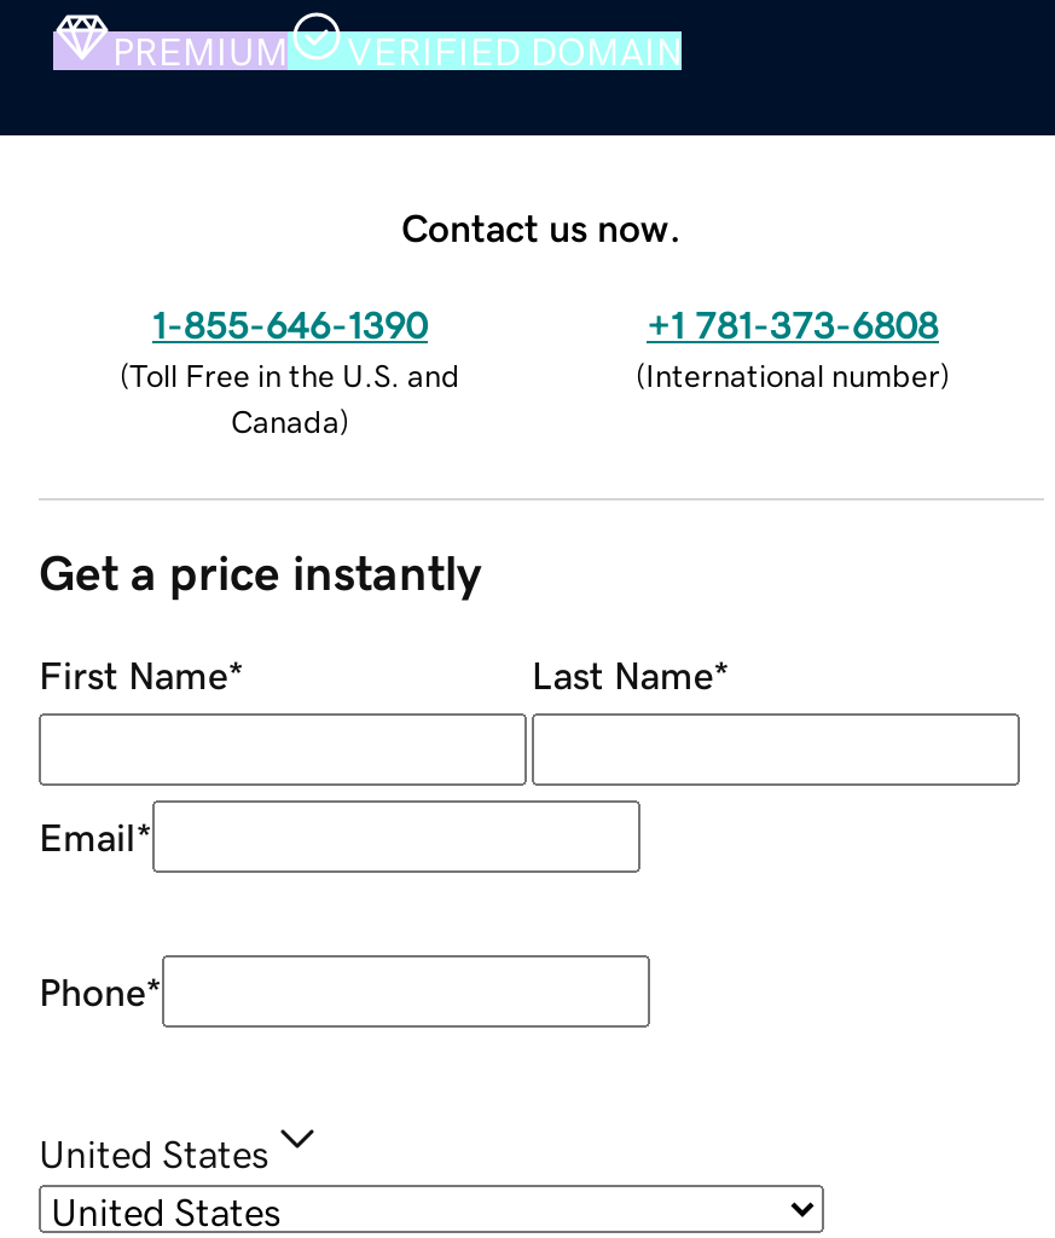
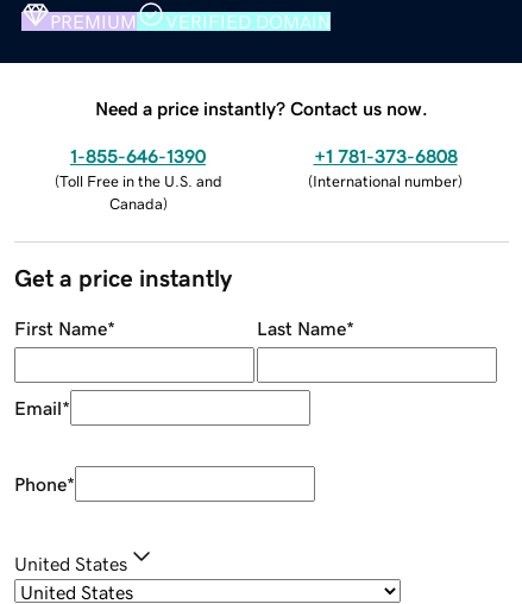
- Contact us now.
+ Need a price instantly? Contact us now.
